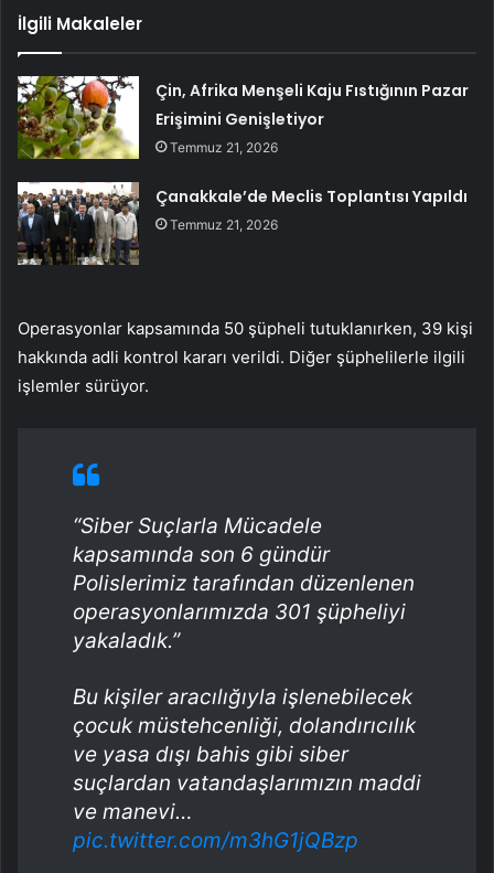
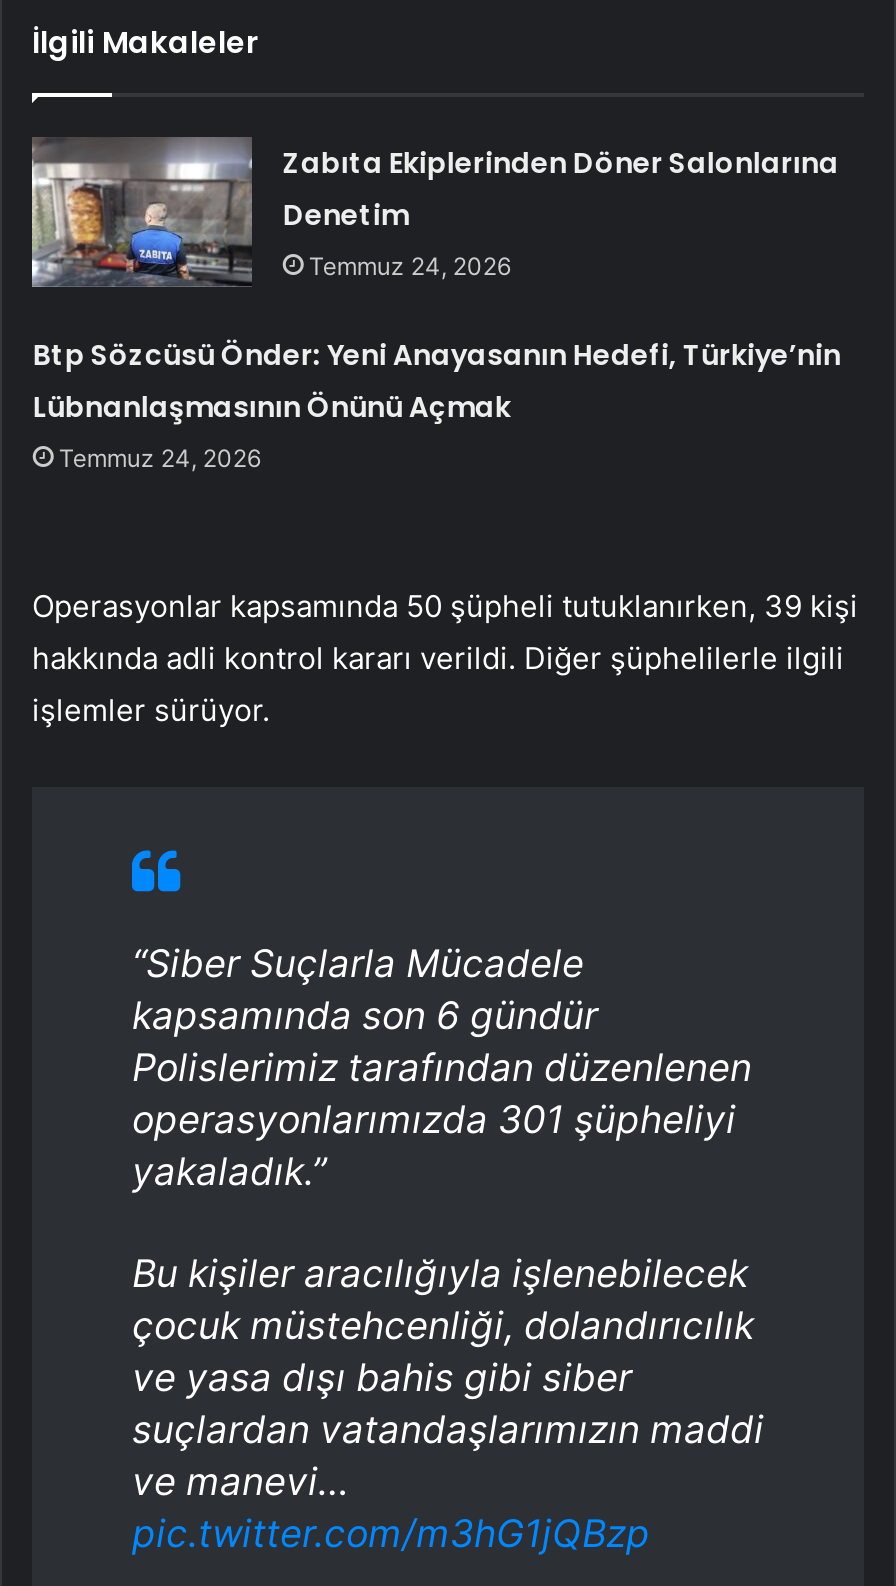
- [image]
- Çin, Afrika Menşeli Kaju Fıstığının Pazar
- Erişimini Genişletiyor
- Temmuz 21, 2026
+ [image]
+ Zabıta Ekiplerinden Döner Salonlarına
+ Denetim
+ Temmuz 24, 2026

- Çanakkale’de Meclis Toplantısı Yapıldı
- Temmuz 21, 2026
+ Btp Sözcüsü Önder: Yeni Anayasanın Hedefi, Türkiye’nin
+ Lübnanlaşmasının Önünü Açmak
+ Temmuz 24, 2026
